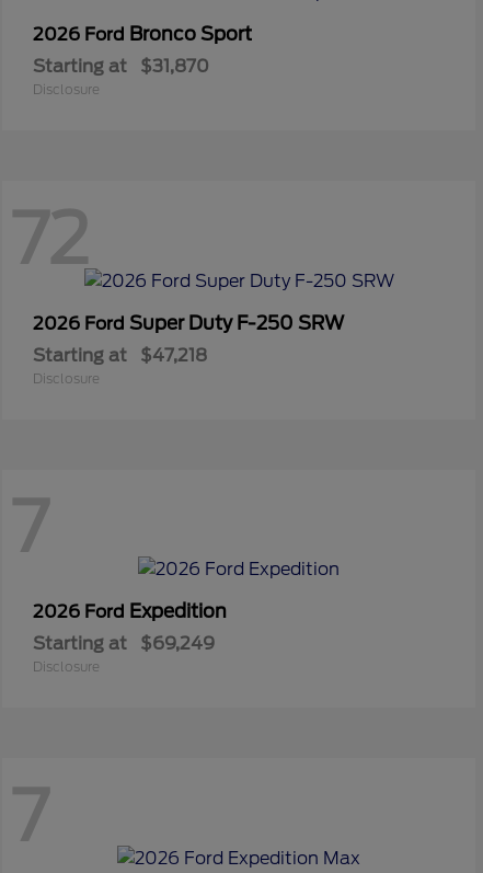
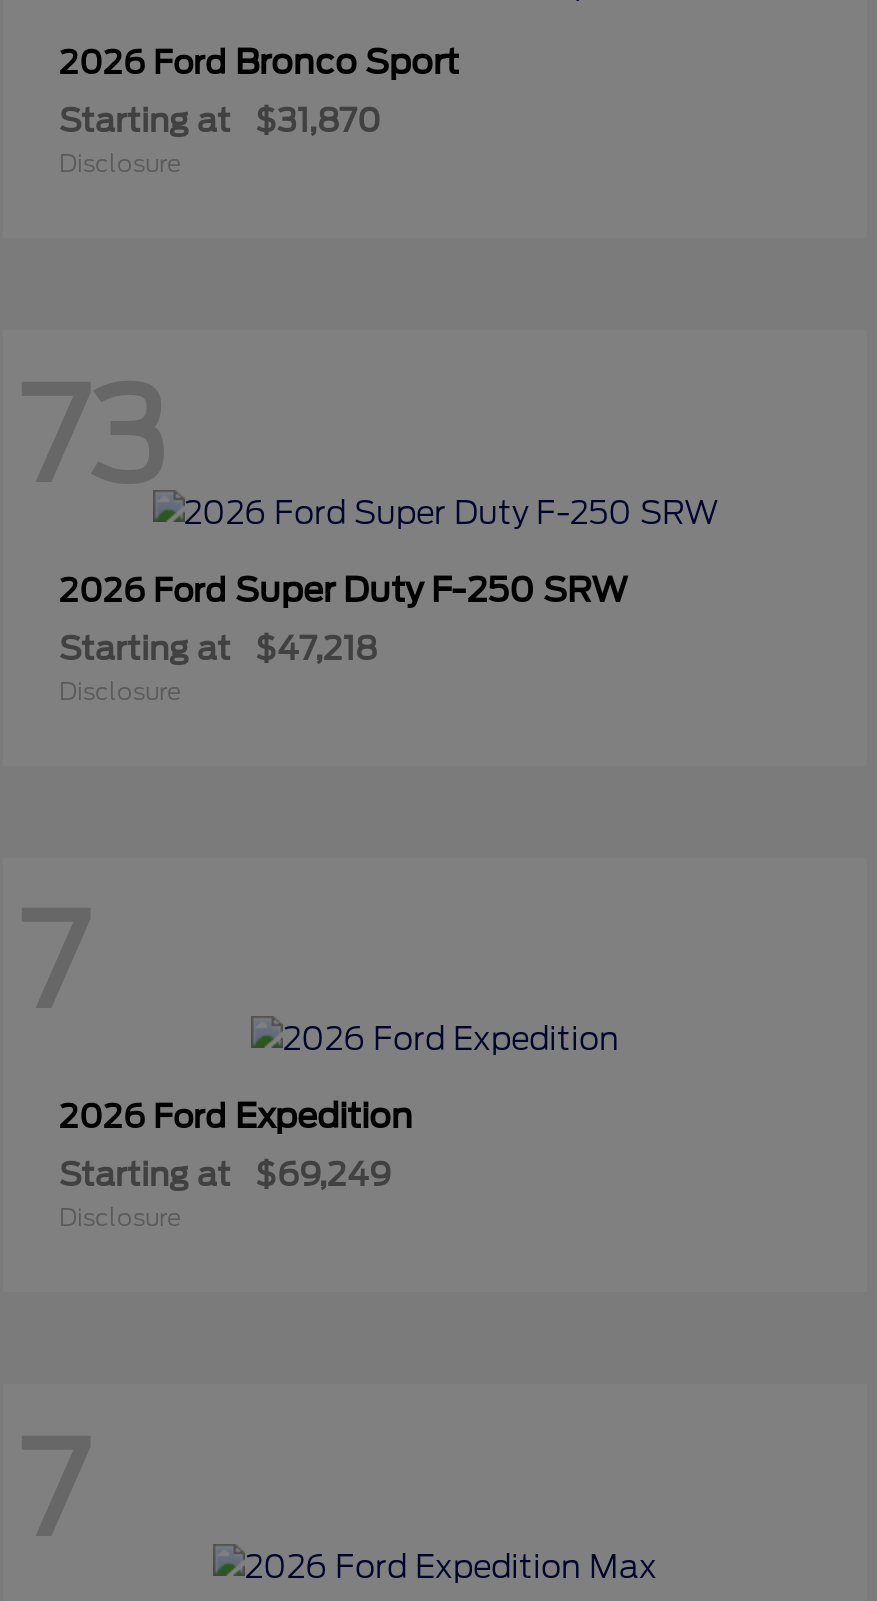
- 72
+ 73
